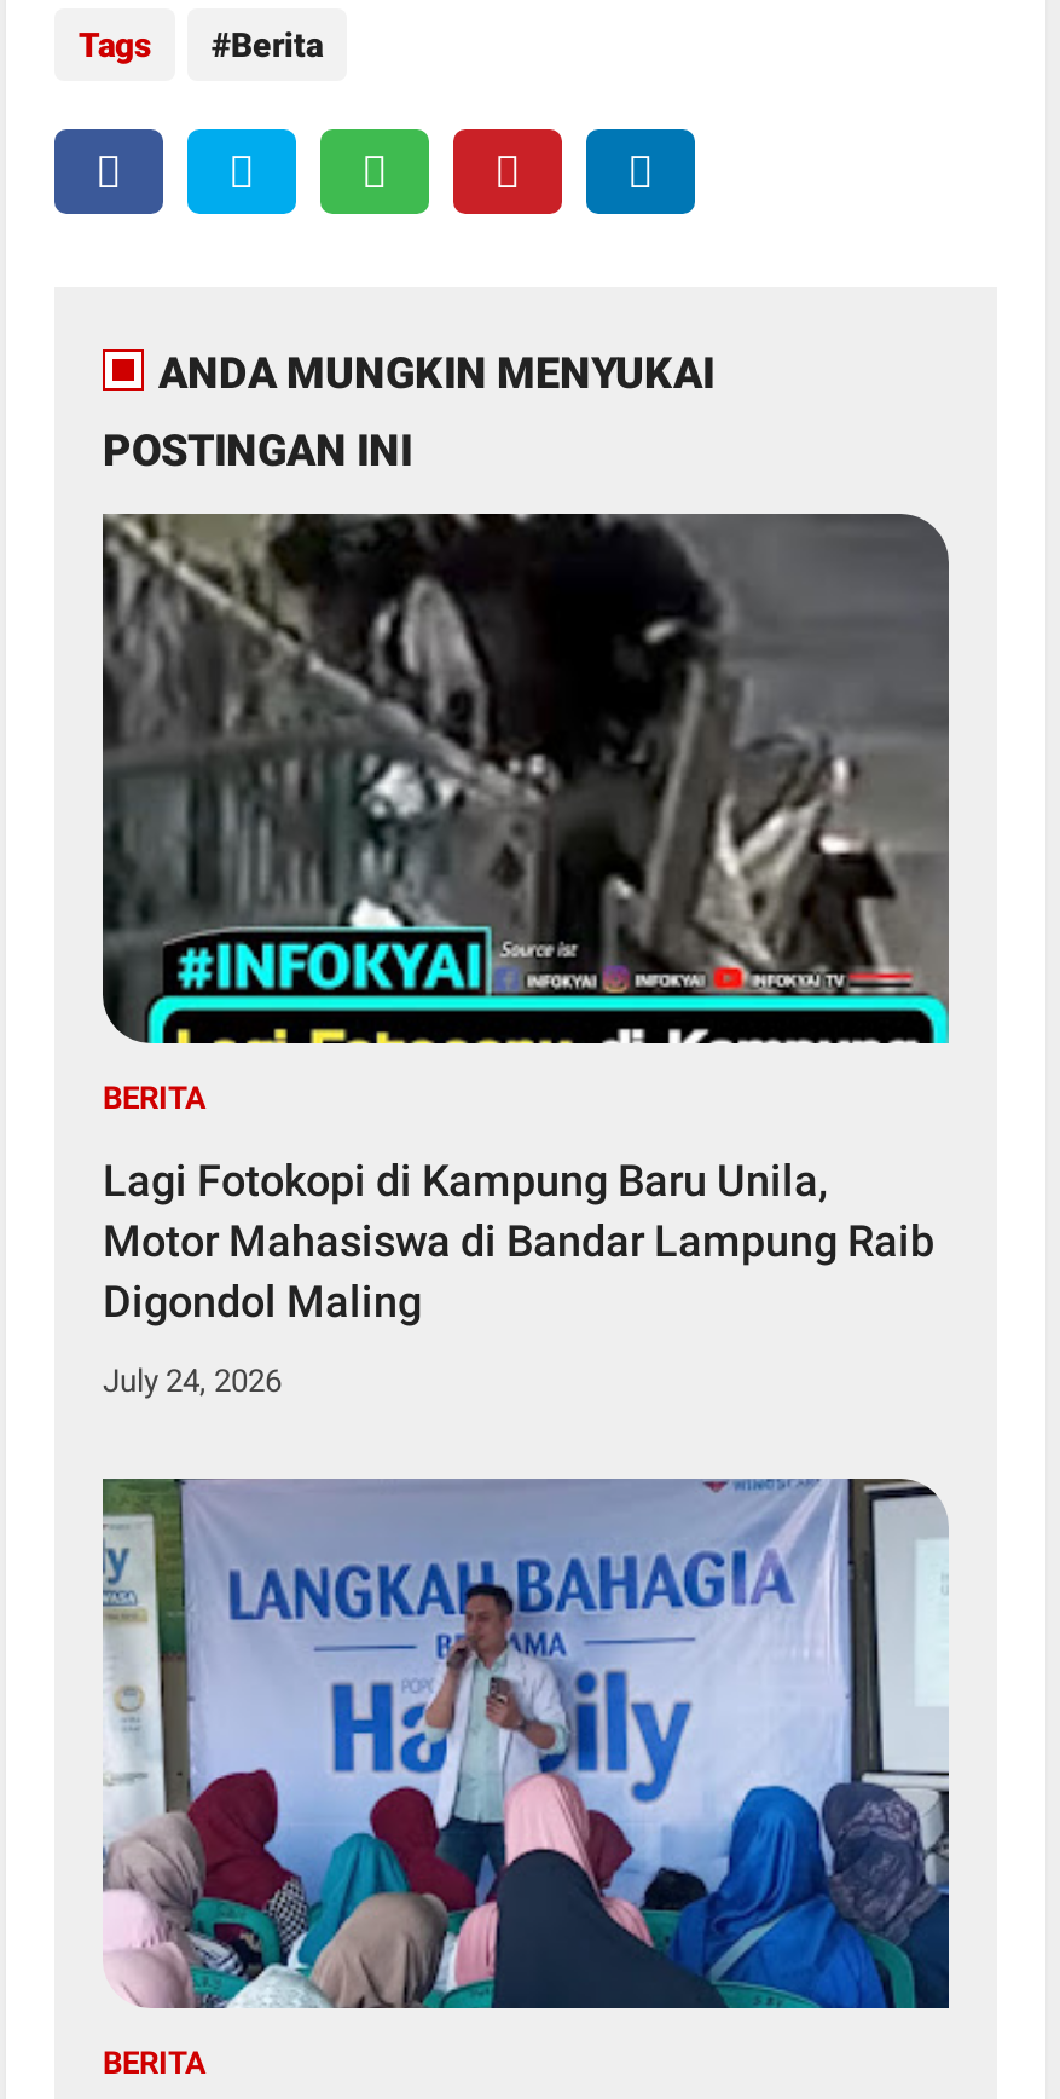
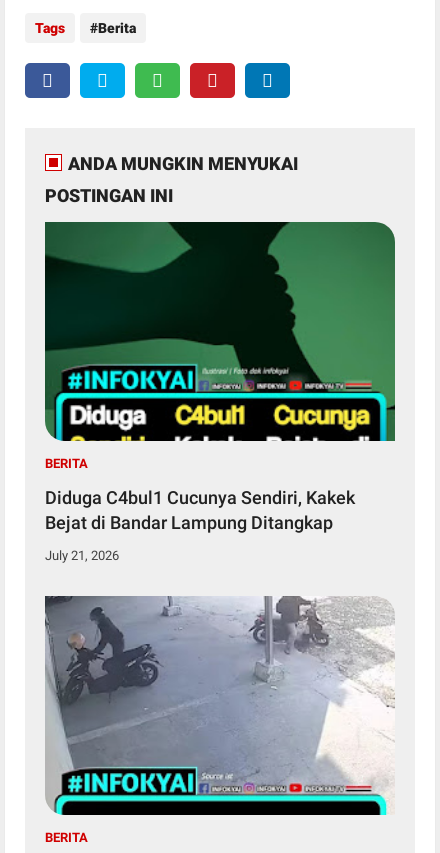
- [image]
+ [image]

- Lagi Fotokopi di Kampung Baru Unila,
- Motor Mahasiswa di Bandar Lampung Raib
- Digondol Maling
+ Diduga C4bul1 Cucunya Sendiri, Kakek
+ Bejat di Bandar Lampung Ditangkap

- July 24, 2026
+ July 21, 2026

- [image]
+ [image]
